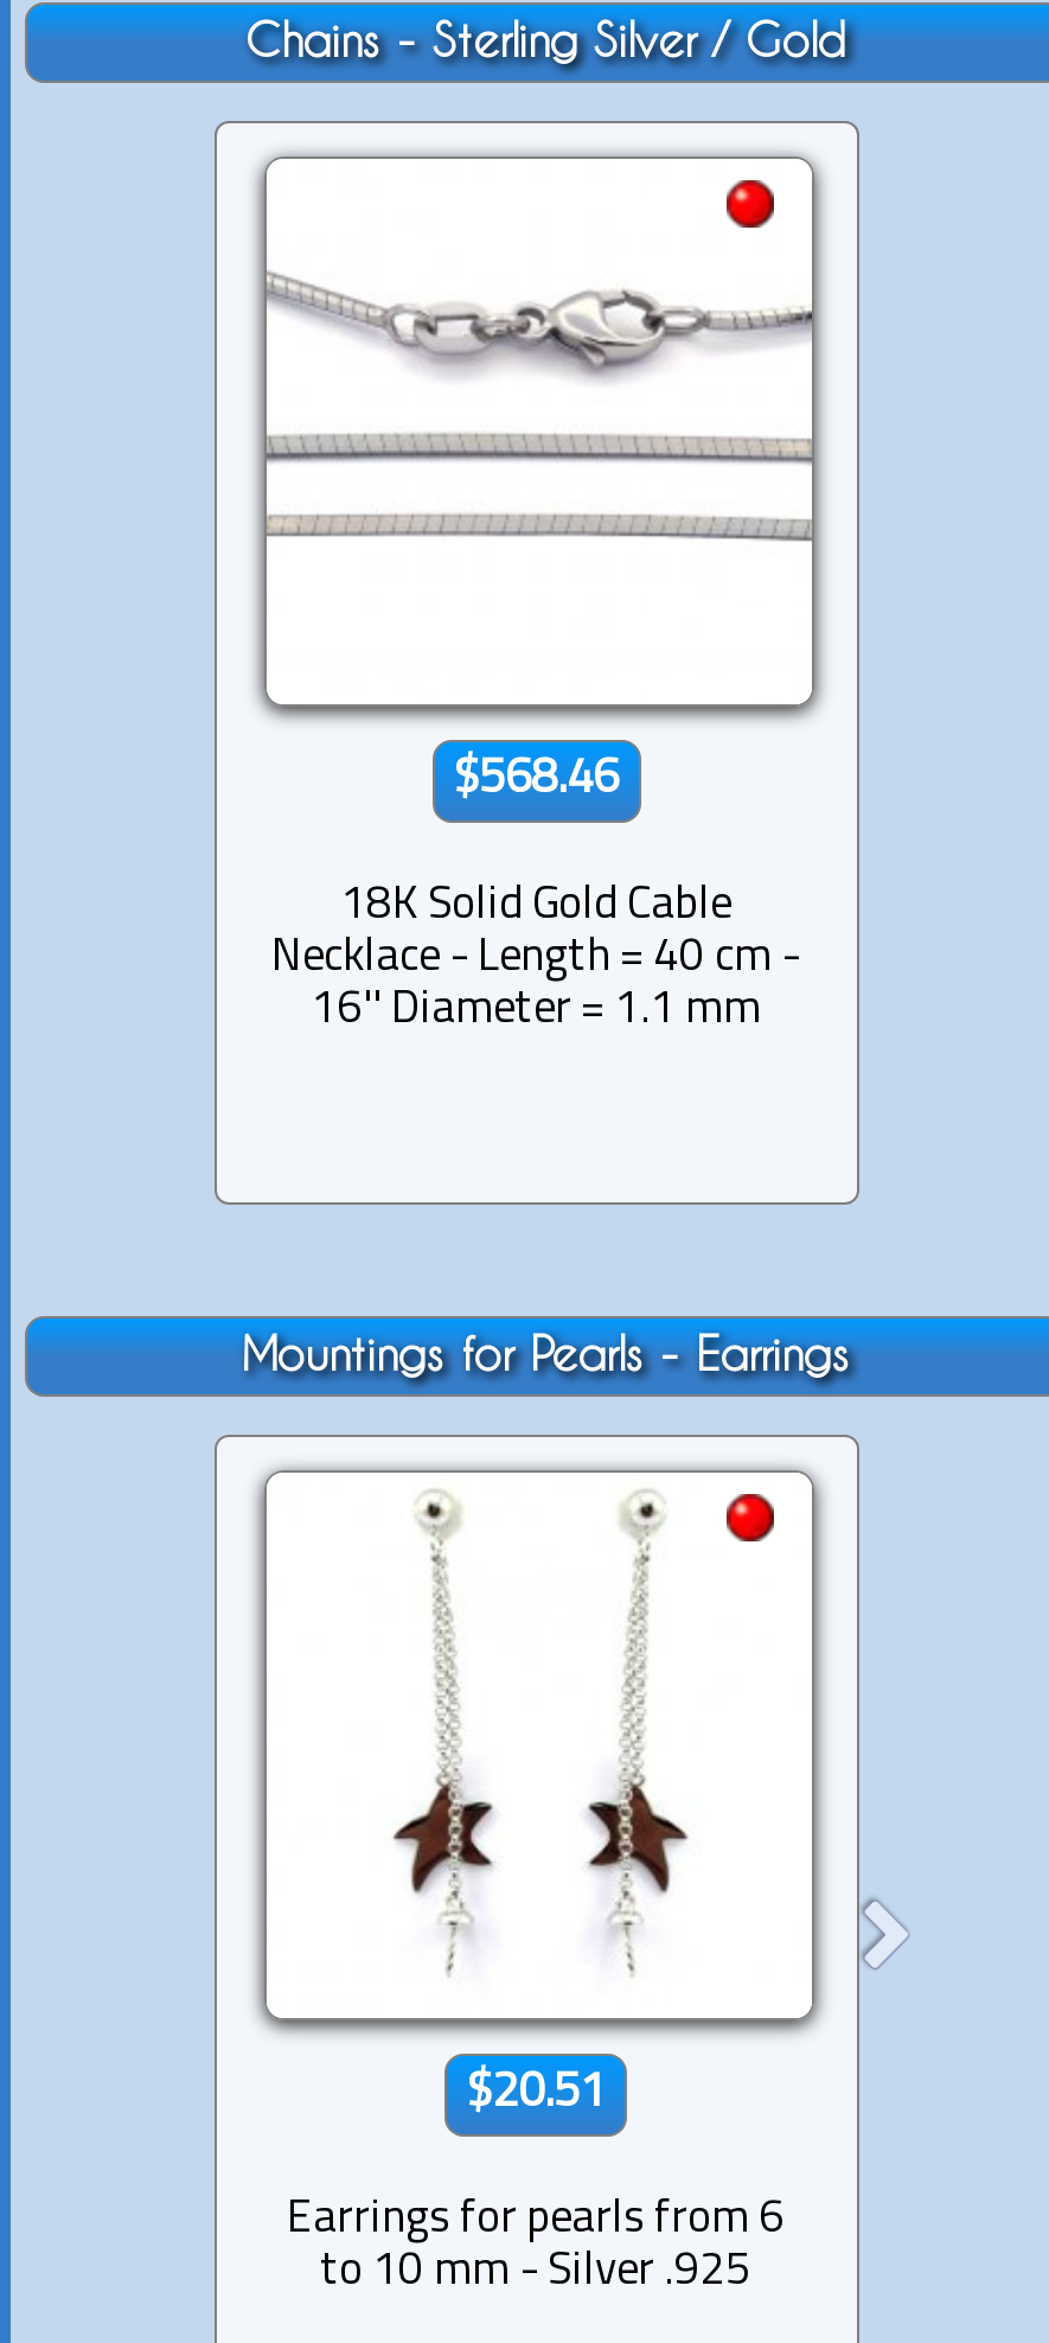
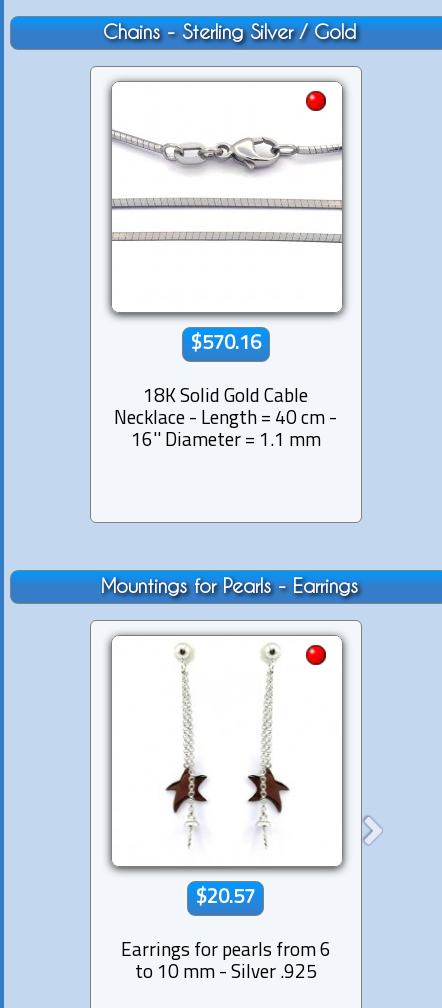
- $568.46
+ $570.16

- $20.51
+ $20.57
